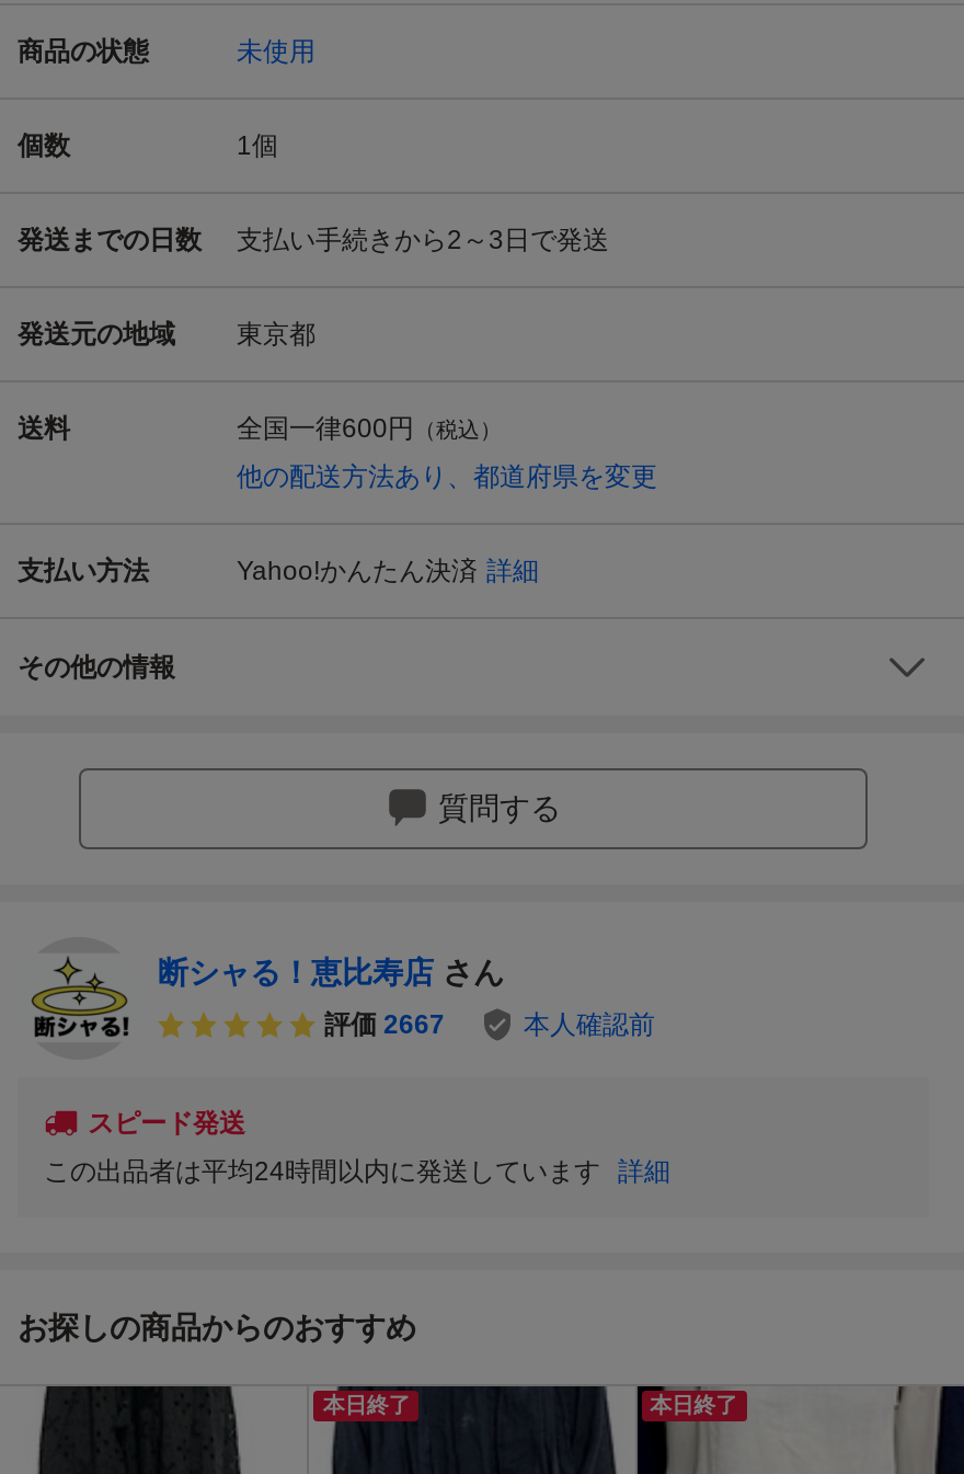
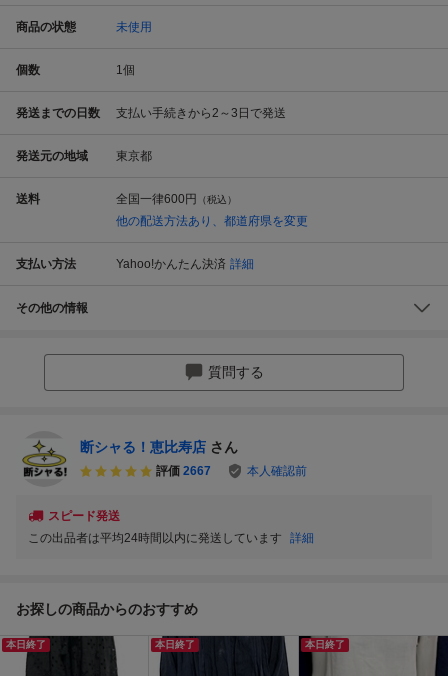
+ 本日終了
